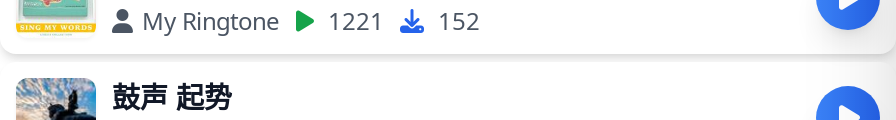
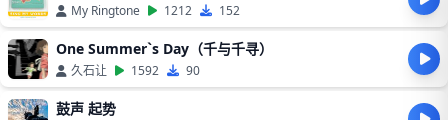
- My Ringtone 1221 152
+ My Ringtone 1212 152

+ [image]
+ One Summer`s Day（千与千寻）
+ 久石让
+ 1592
+ 90
